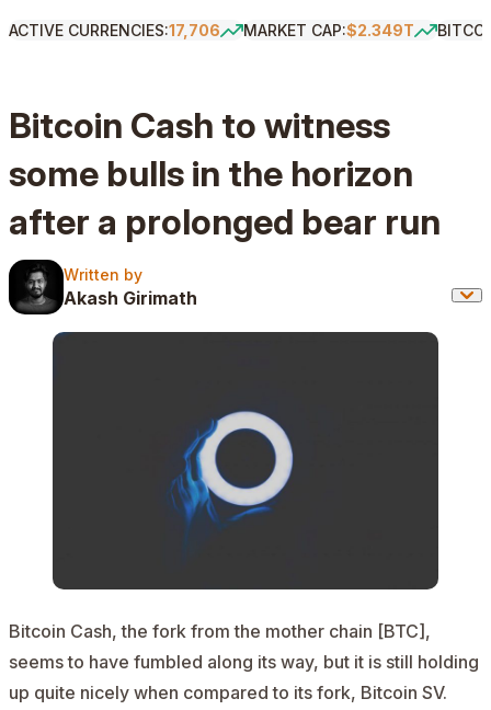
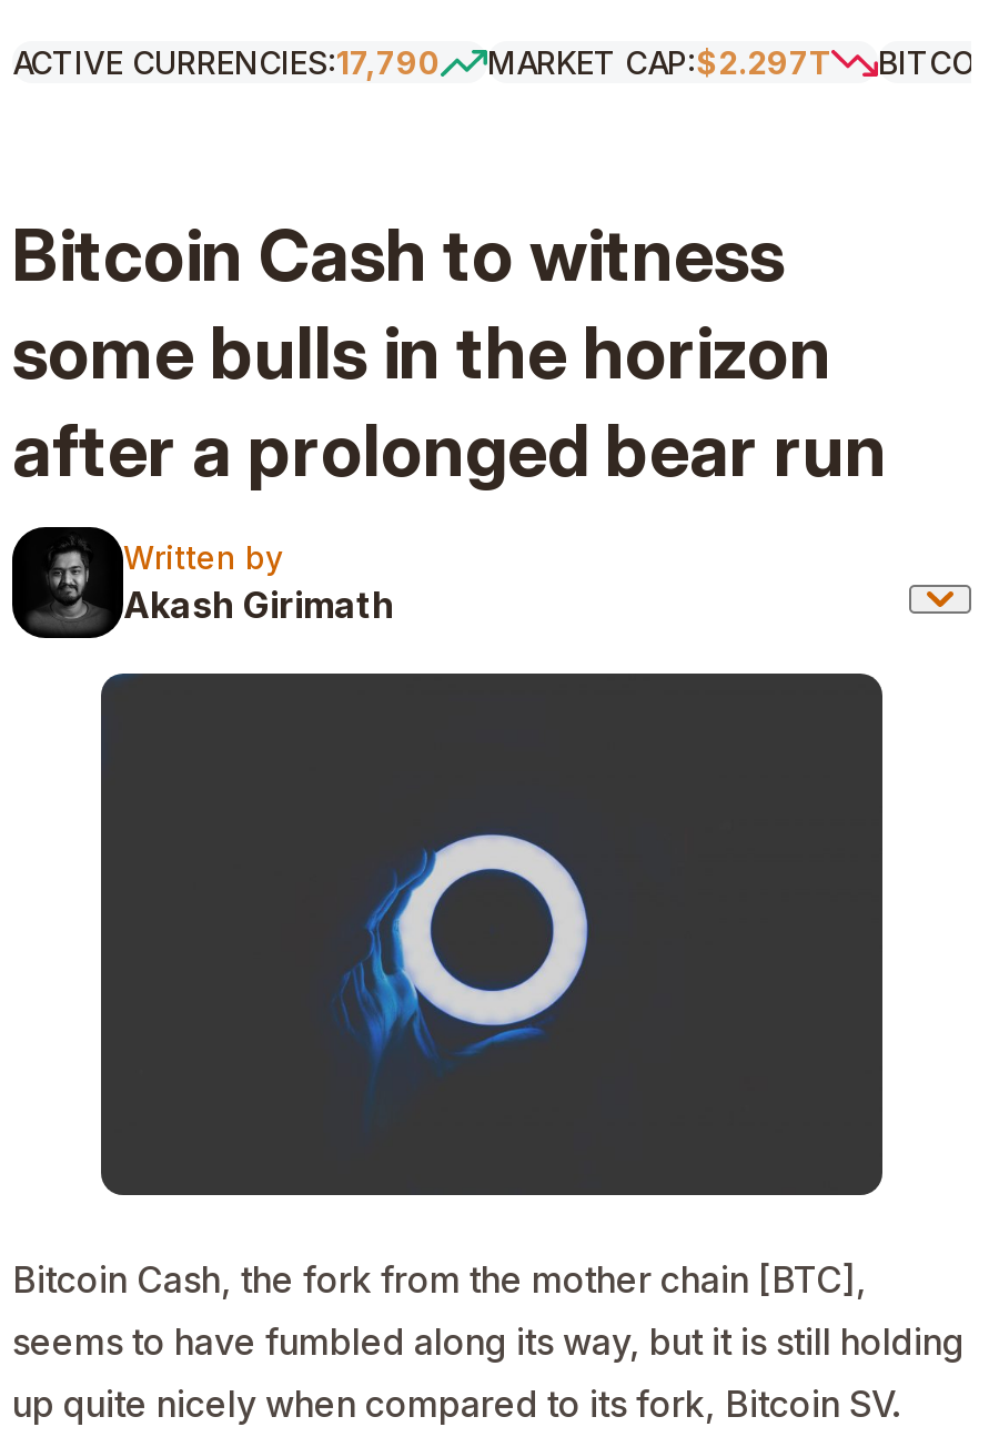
- ACTIVE CURRENCIES:17,706
+ ACTIVE CURRENCIES:17,790

- MARKET CAP:$2.349T
+ MARKET CAP:$2.297T
